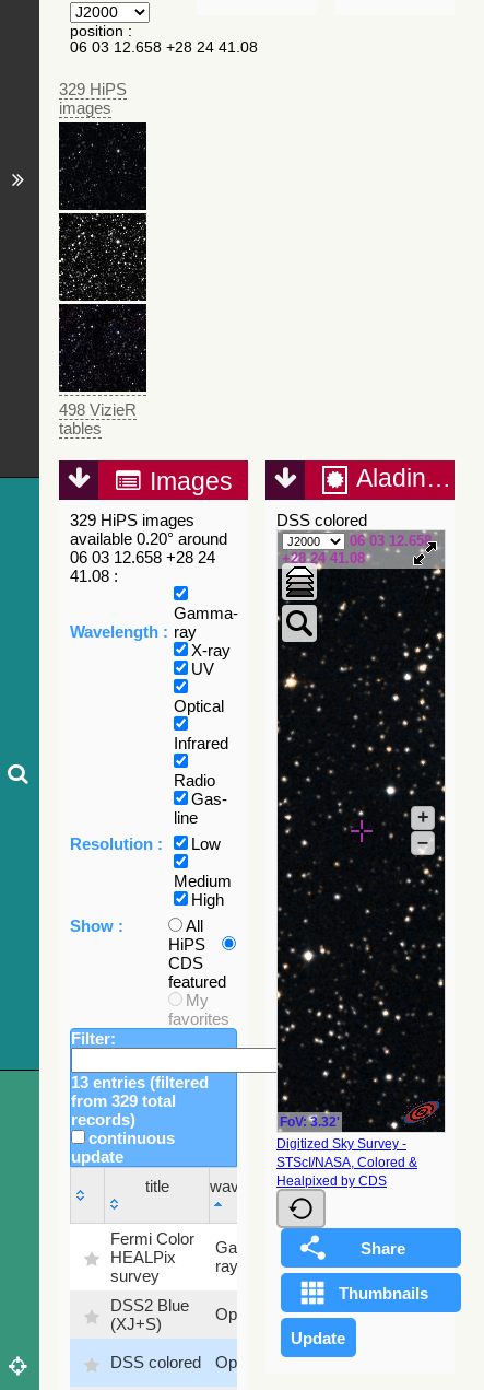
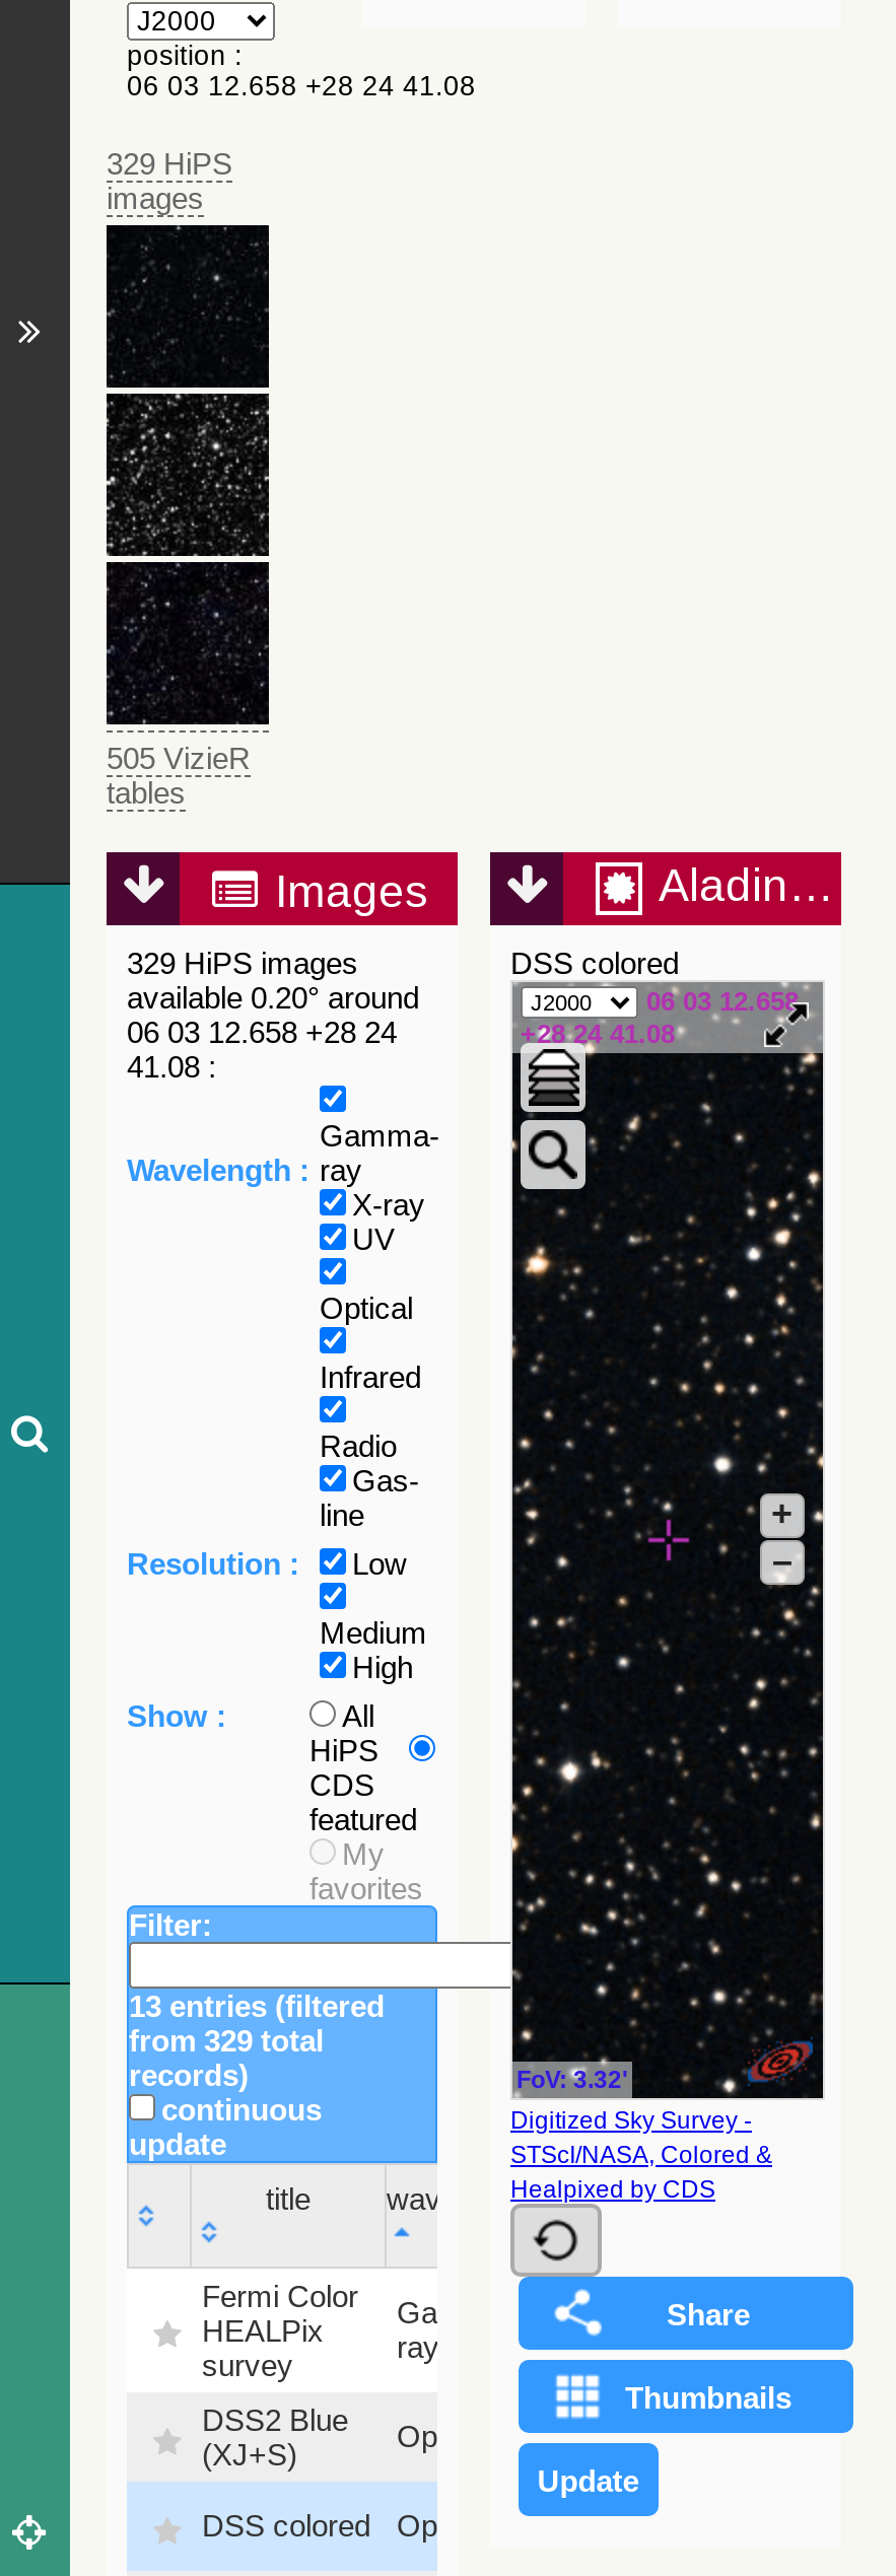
- 498 VizieR
+ 505 VizieR
